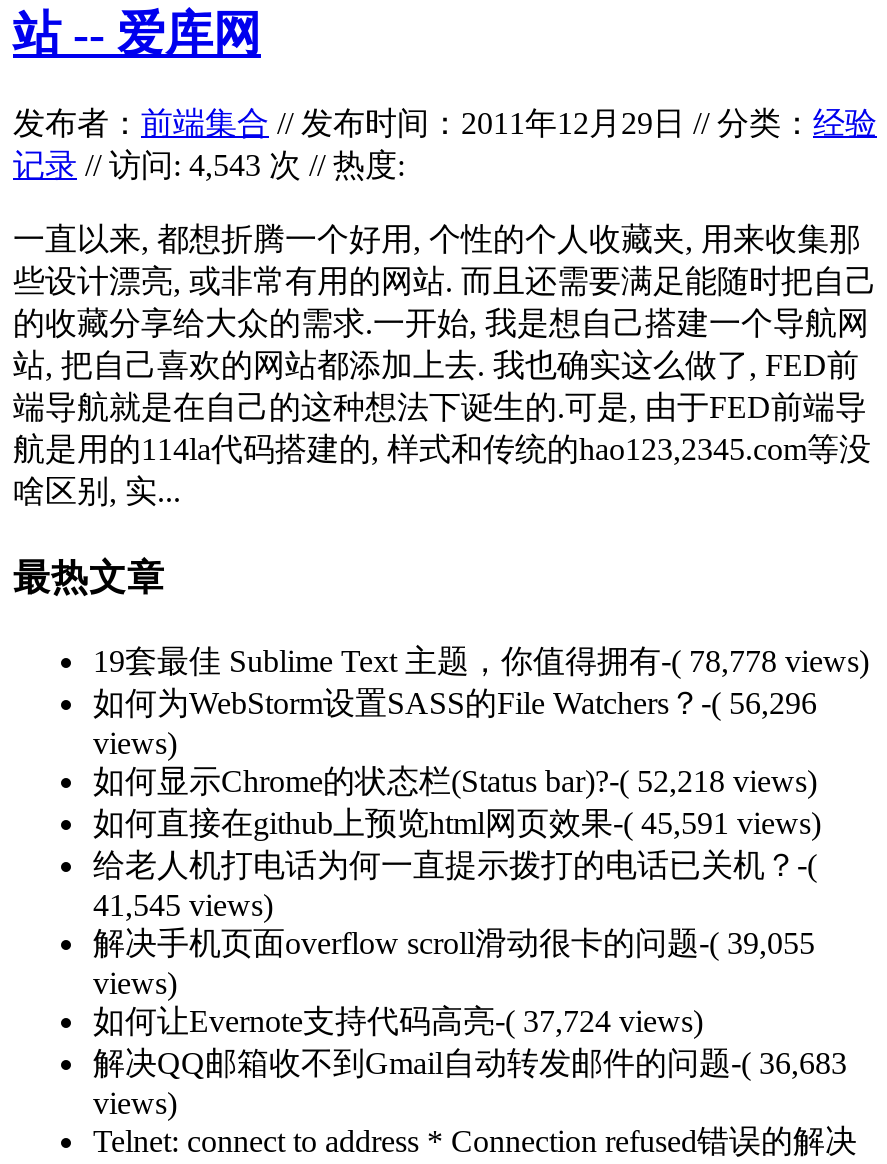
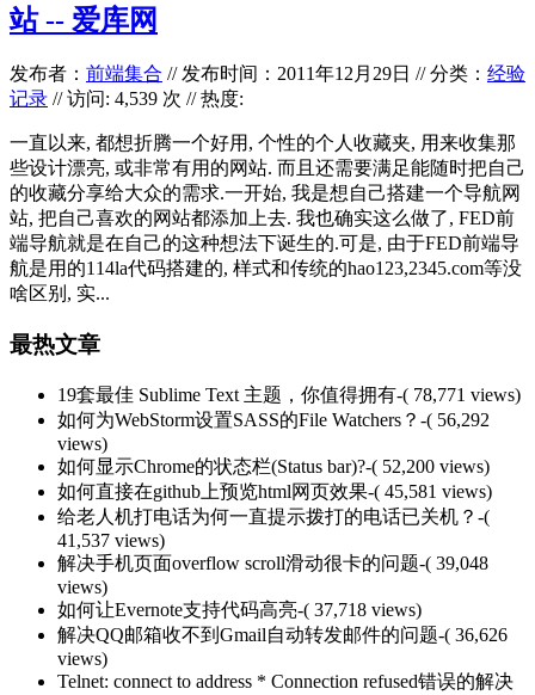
- 记录// 访问: 4,543 次 // 热度:
+ 记录// 访问: 4,539 次 // 热度:

- 19套最佳 Sublime Text 主题，你值得拥有-( 78,778 views)
+ 19套最佳 Sublime Text 主题，你值得拥有-( 78,771 views)

- 如何为WebStorm设置SASS的File Watchers？-( 56,296
+ 如何为WebStorm设置SASS的File Watchers？-( 56,292

- 如何显示Chrome的状态栏(Status bar)?-( 52,218 views)
+ 如何显示Chrome的状态栏(Status bar)?-( 52,200 views)

- 如何直接在github上预览html网页效果-( 45,591 views)
+ 如何直接在github上预览html网页效果-( 45,581 views)

- 41,545 views)
+ 41,537 views)

- 解决手机页面overflow scroll滑动很卡的问题-( 39,055
+ 解决手机页面overflow scroll滑动很卡的问题-( 39,048

- 如何让Evernote支持代码高亮-( 37,724 views)
+ 如何让Evernote支持代码高亮-( 37,718 views)

- 解决QQ邮箱收不到Gmail自动转发邮件的问题-( 36,683
+ 解决QQ邮箱收不到Gmail自动转发邮件的问题-( 36,626
